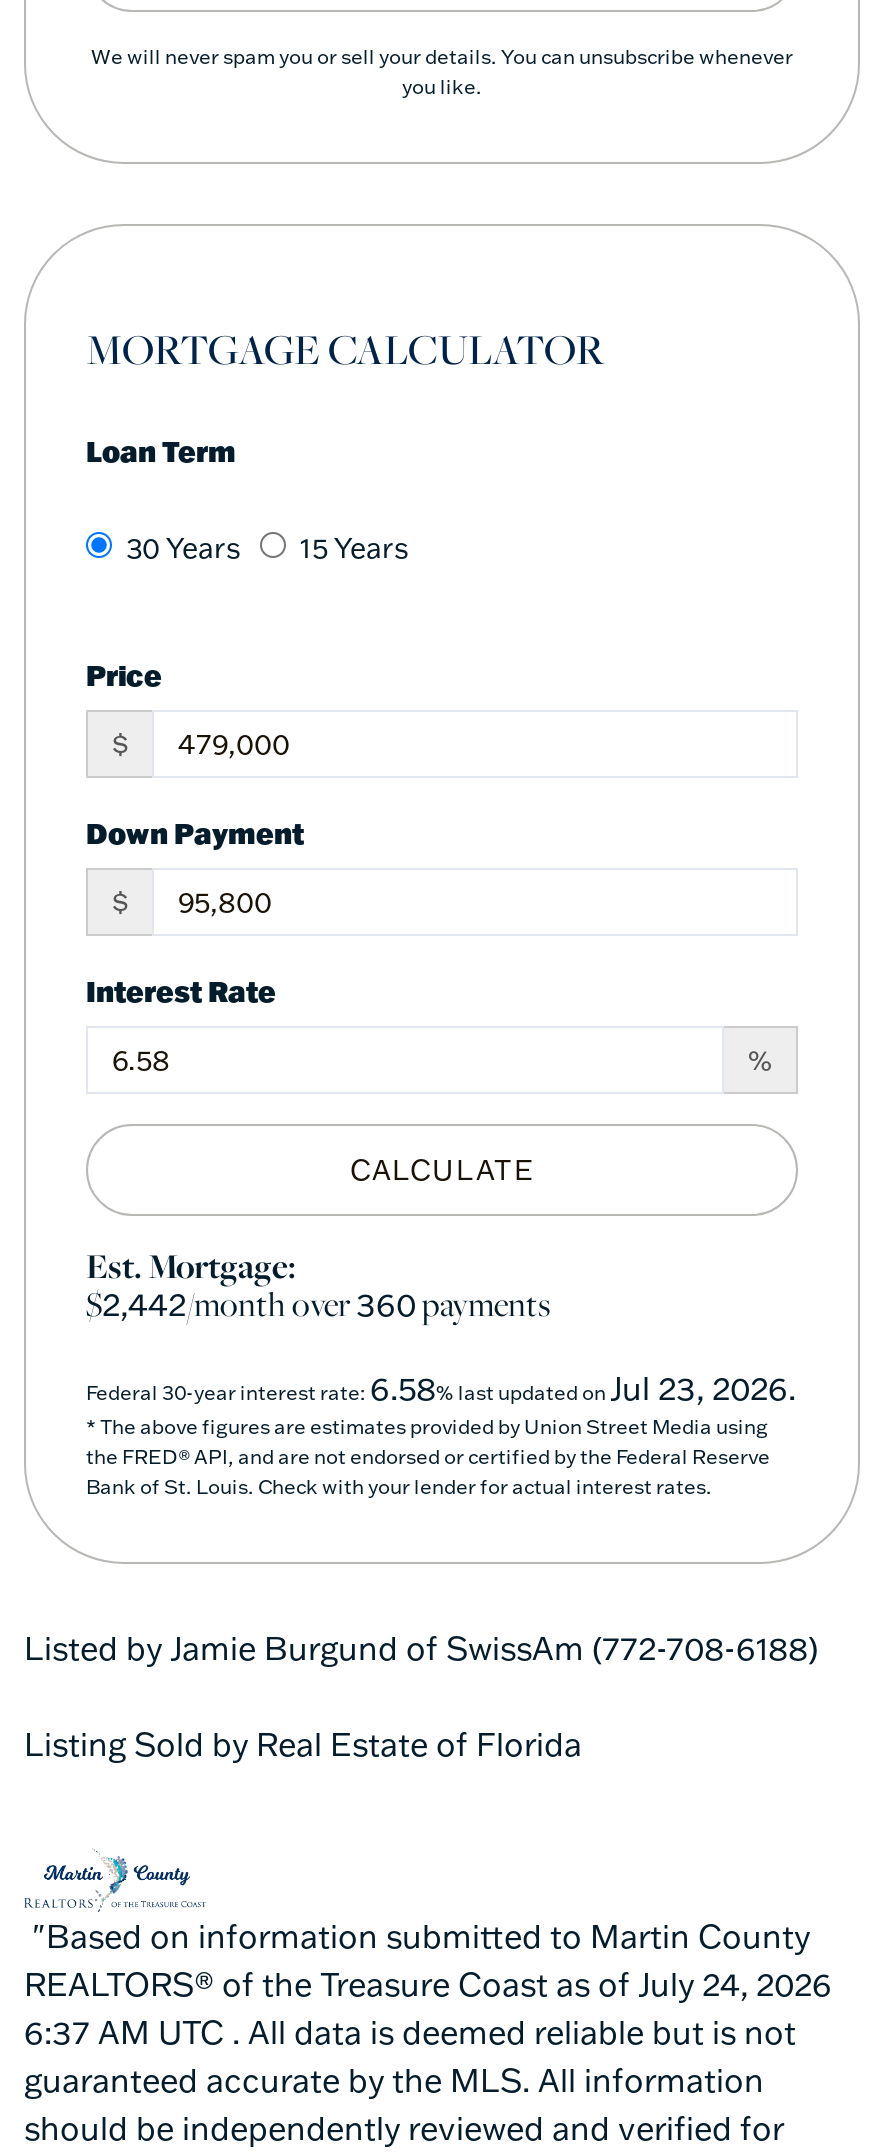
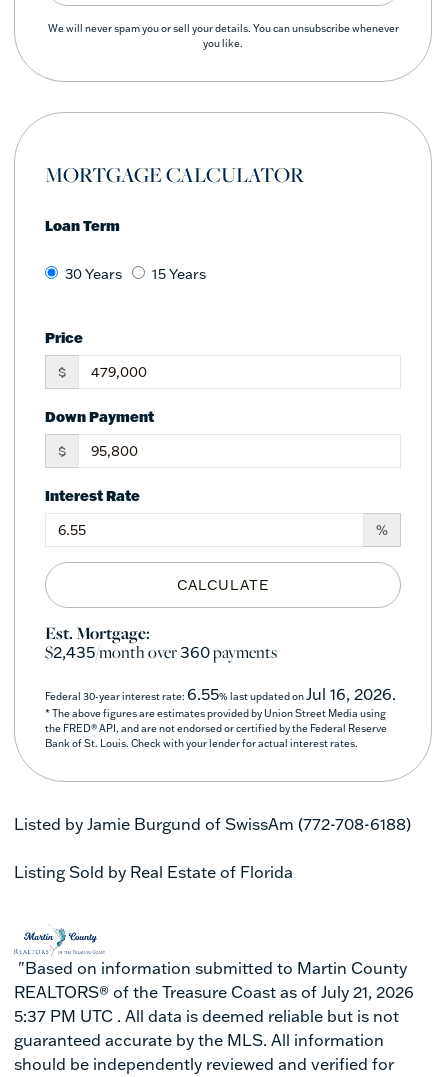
- $2,442/month over360payments
+ $2,435/month over360payments

- Federal 30-year interest rate: 6.58% last updated on Jul 23, 2026.
+ Federal 30-year interest rate: 6.55% last updated on Jul 16, 2026.

- REALTORS® of the Treasure Coast as of July 24, 2026
+ REALTORS® of the Treasure Coast as of July 21, 2026

- 6:37 AM UTC . All data is deemed reliable but is not
+ 5:37 PM UTC . All data is deemed reliable but is not
